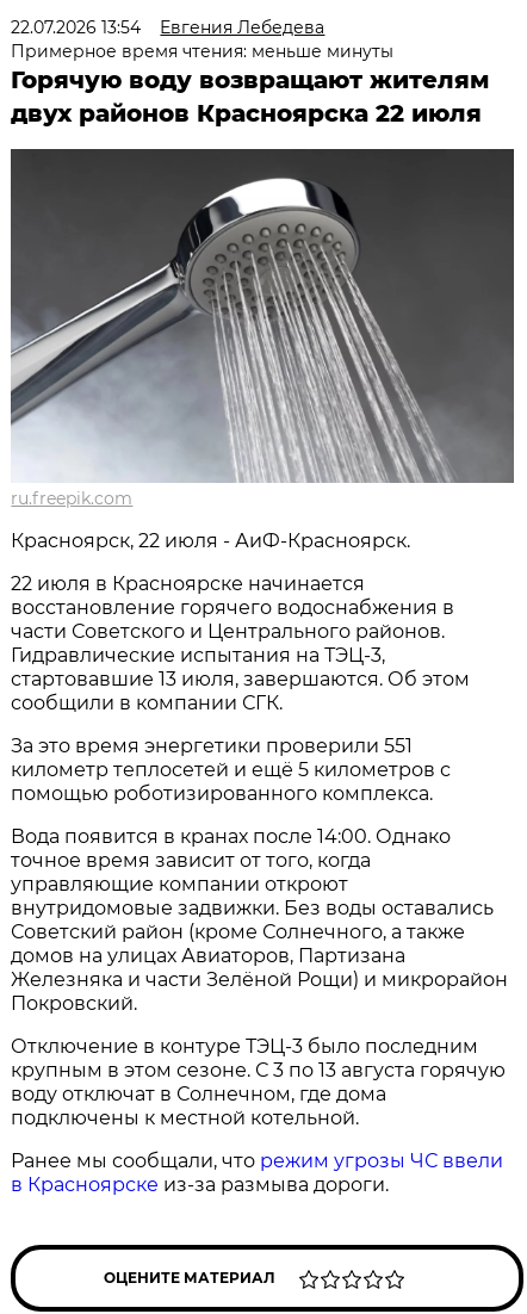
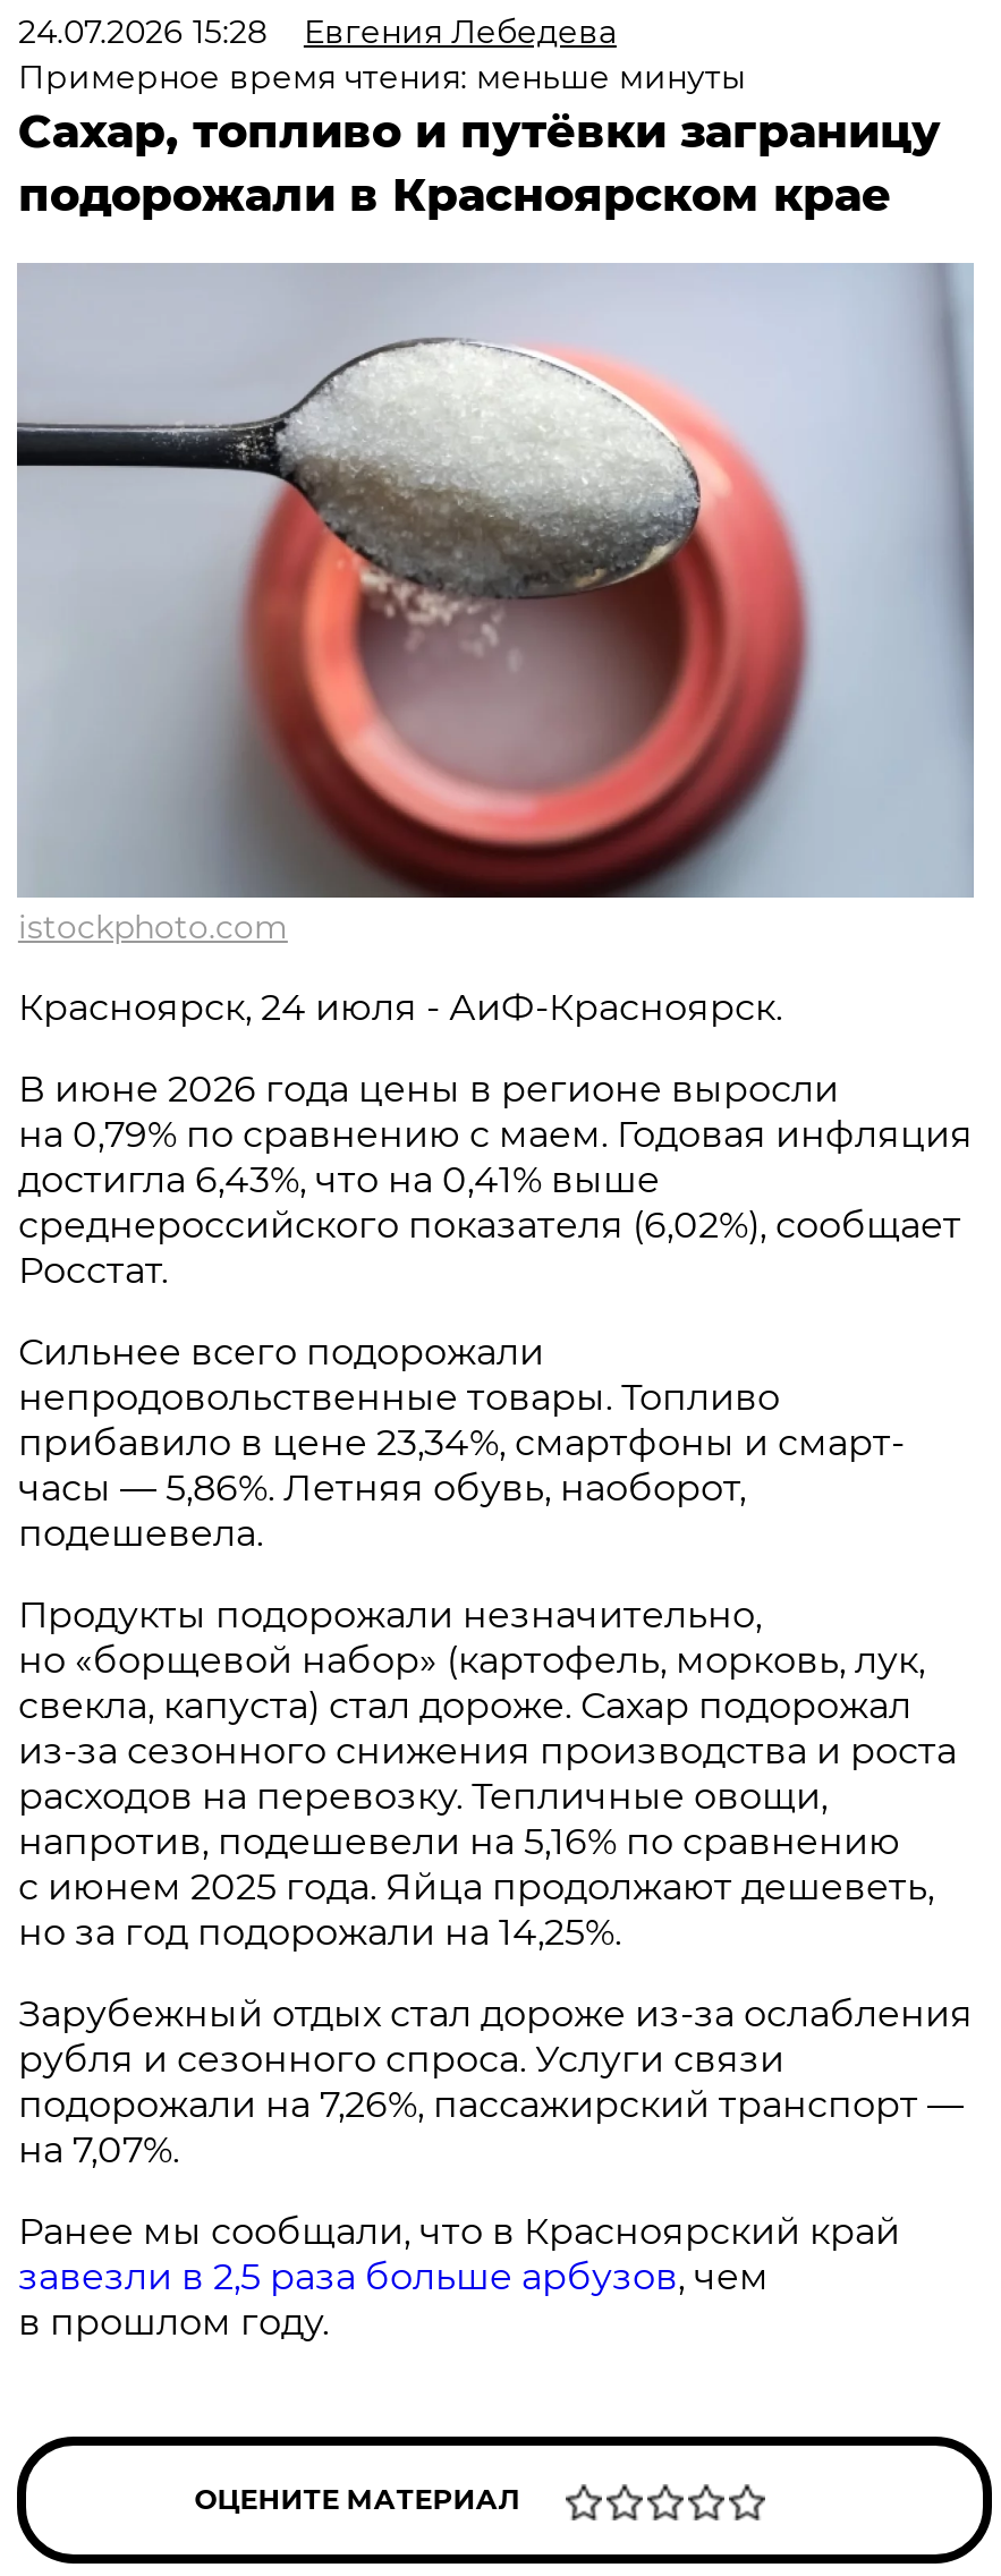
- 22.07.2026 13:54 Евгения Лебедева
+ 24.07.2026 15:28 Евгения Лебедева

- Горячую воду возвращают жителям
- двух районов Красноярска 22 июля
+ Сахар, топливо и путёвки заграницу
+ подорожали в Красноярском крае

- [image]
- ru.freepik.com
+ [image]
+ istockphoto.com

- Красноярск, 22 июля - АиФ-Красноярск.
+ Красноярск, 24 июля - АиФ-Красноярск.

- 22 июля в Красноярске начинается
- восстановление горячего водоснабжения в
- части Советского и Центрального районов.
- Гидравлические испытания на ТЭЦ-3,
- стартовавшие 13 июля, завершаются. Об этом
- сообщили в компании СГК.
+ В июне 2026 года цены в регионе выросли
+ на 0,79% по сравнению с маем. Годовая инфляция
+ достигла 6,43%, что на 0,41% выше
+ среднероссийского показателя (6,02%), сообщает
+ Росстат.

- За это время энергетики проверили 551
- километр теплосетей и ещё 5 километров с
- помощью роботизированного комплекса.
+ Сильнее всего подорожали
+ непродовольственные товары. Топливо
+ прибавило в цене 23,34%, смартфоны и смарт-
+ часы — 5,86%. Летняя обувь, наоборот,
+ подешевела.

- Вода появится в кранах после 14:00. Однако
- точное время зависит от того, когда
- управляющие компании откроют
- внутридомовые задвижки. Без воды оставались
- Советский район (кроме Солнечного, а также
- домов на улицах Авиаторов, Партизана
- Железняка и части Зелёной Рощи) и микрорайон
- Покровский.
+ Продукты подорожали незначительно,
+ но «борщевой набор» (картофель, морковь, лук,
+ свекла, капуста) стал дороже. Сахар подорожал
+ из-за сезонного снижения производства и роста
+ расходов на перевозку. Тепличные овощи,
+ напротив, подешевели на 5,16% по сравнению
+ с июнем 2025 года. Яйца продолжают дешеветь,
+ но за год подорожали на 14,25%.

- Отключение в контуре ТЭЦ-3 было последним
- крупным в этом сезоне. С 3 по 13 августа горячую
- воду отключат в Солнечном, где дома
- подключены к местной котельной.
+ Зарубежный отдых стал дороже из-за ослабления
+ рубля и сезонного спроса. Услуги связи
+ подорожали на 7,26%, пассажирский транспорт —
+ на 7,07%.

- Ранее мы сообщали, что режим угрозы ЧС ввели
- в Красноярске из-за размыва дороги.
+ Ранее мы сообщали, что в Красноярский край
+ завезли в 2,5 раза больше арбузов, чем
+ в прошлом году.
